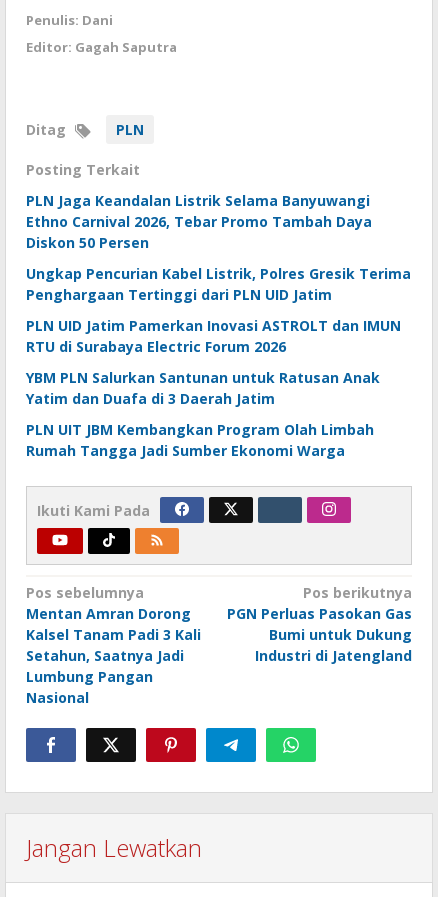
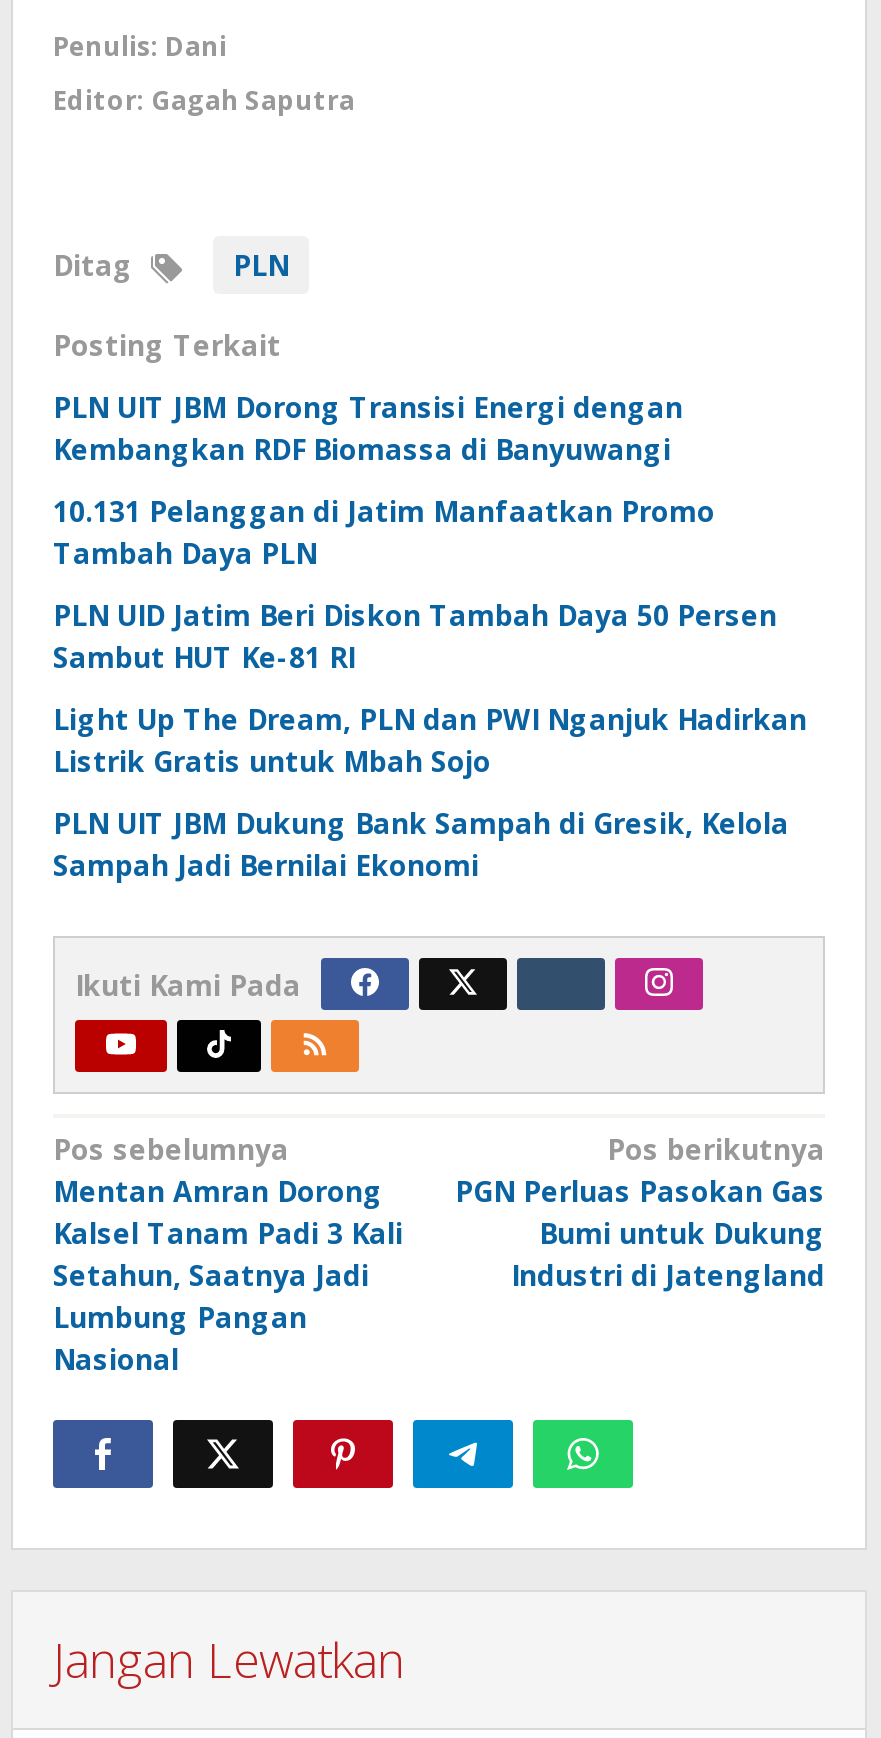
- PLN Jaga Keandalan Listrik Selama Banyuwangi
- Ethno Carnival 2026, Tebar Promo Tambah Daya
- Diskon 50 Persen
+ PLN UIT JBM Dorong Transisi Energi dengan
+ Kembangkan RDF Biomassa di Banyuwangi

- Ungkap Pencurian Kabel Listrik, Polres Gresik Terima
- Penghargaan Tertinggi dari PLN UID Jatim
+ 10.131 Pelanggan di Jatim Manfaatkan Promo
+ Tambah Daya PLN

- PLN UID Jatim Pamerkan Inovasi ASTROLT dan IMUN
- RTU di Surabaya Electric Forum 2026
+ PLN UID Jatim Beri Diskon Tambah Daya 50 Persen
+ Sambut HUT Ke-81 RI

- YBM PLN Salurkan Santunan untuk Ratusan Anak
- Yatim dan Duafa di 3 Daerah Jatim
+ Light Up The Dream, PLN dan PWI Nganjuk Hadirkan
+ Listrik Gratis untuk Mbah Sojo

- PLN UIT JBM Kembangkan Program Olah Limbah
- Rumah Tangga Jadi Sumber Ekonomi Warga
+ PLN UIT JBM Dukung Bank Sampah di Gresik, Kelola
+ Sampah Jadi Bernilai Ekonomi
